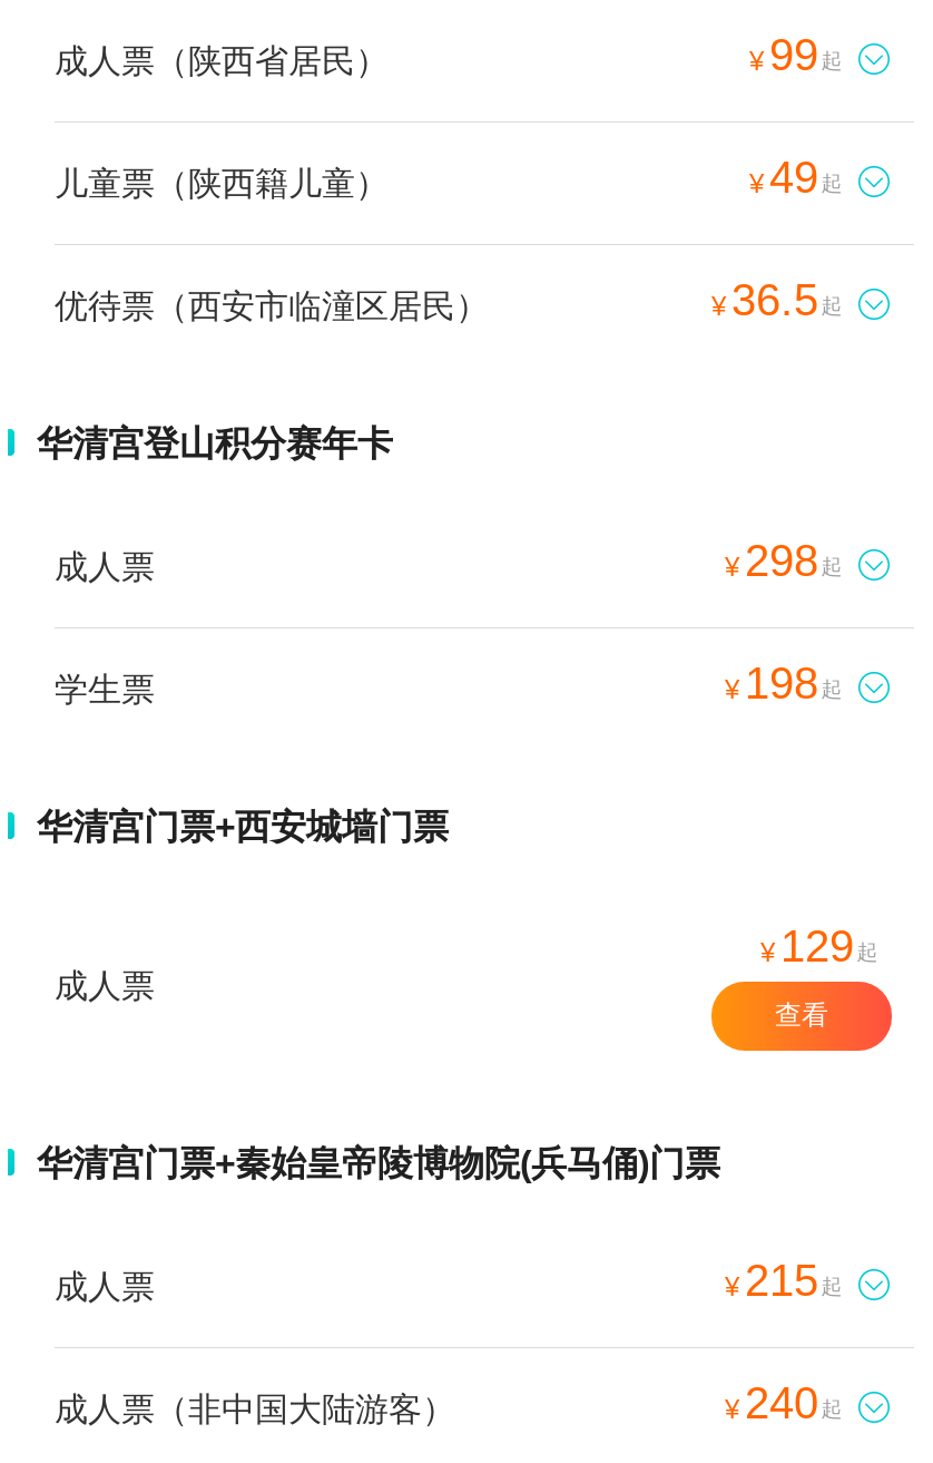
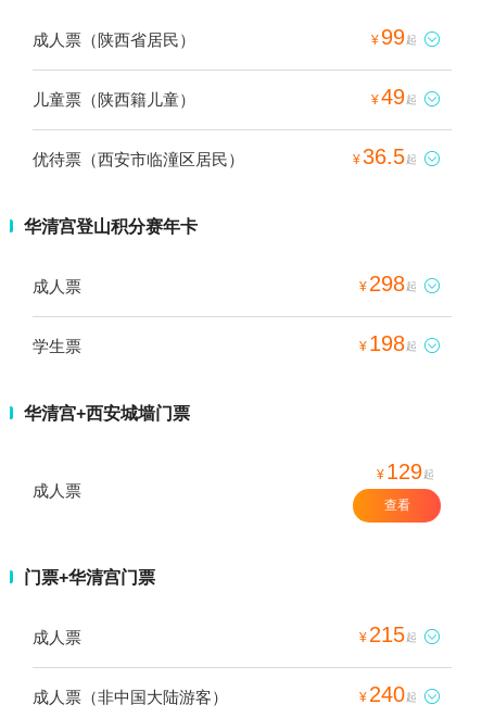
- 华清宫门票+西安城墙门票
+ 华清宫+西安城墙门票

- 华清宫门票+秦始皇帝陵博物院(兵马俑)门票
+ 门票+华清宫门票
